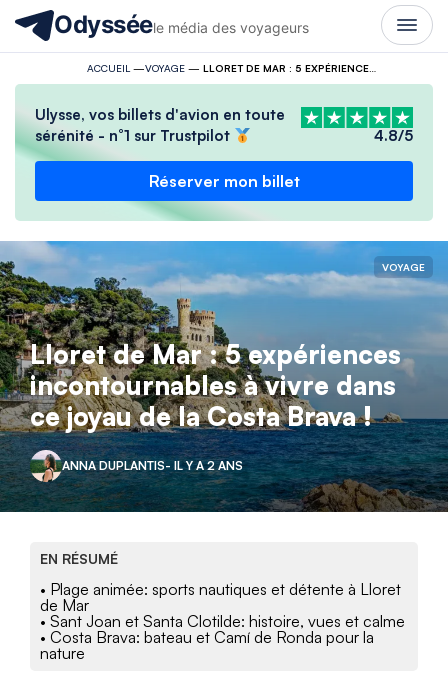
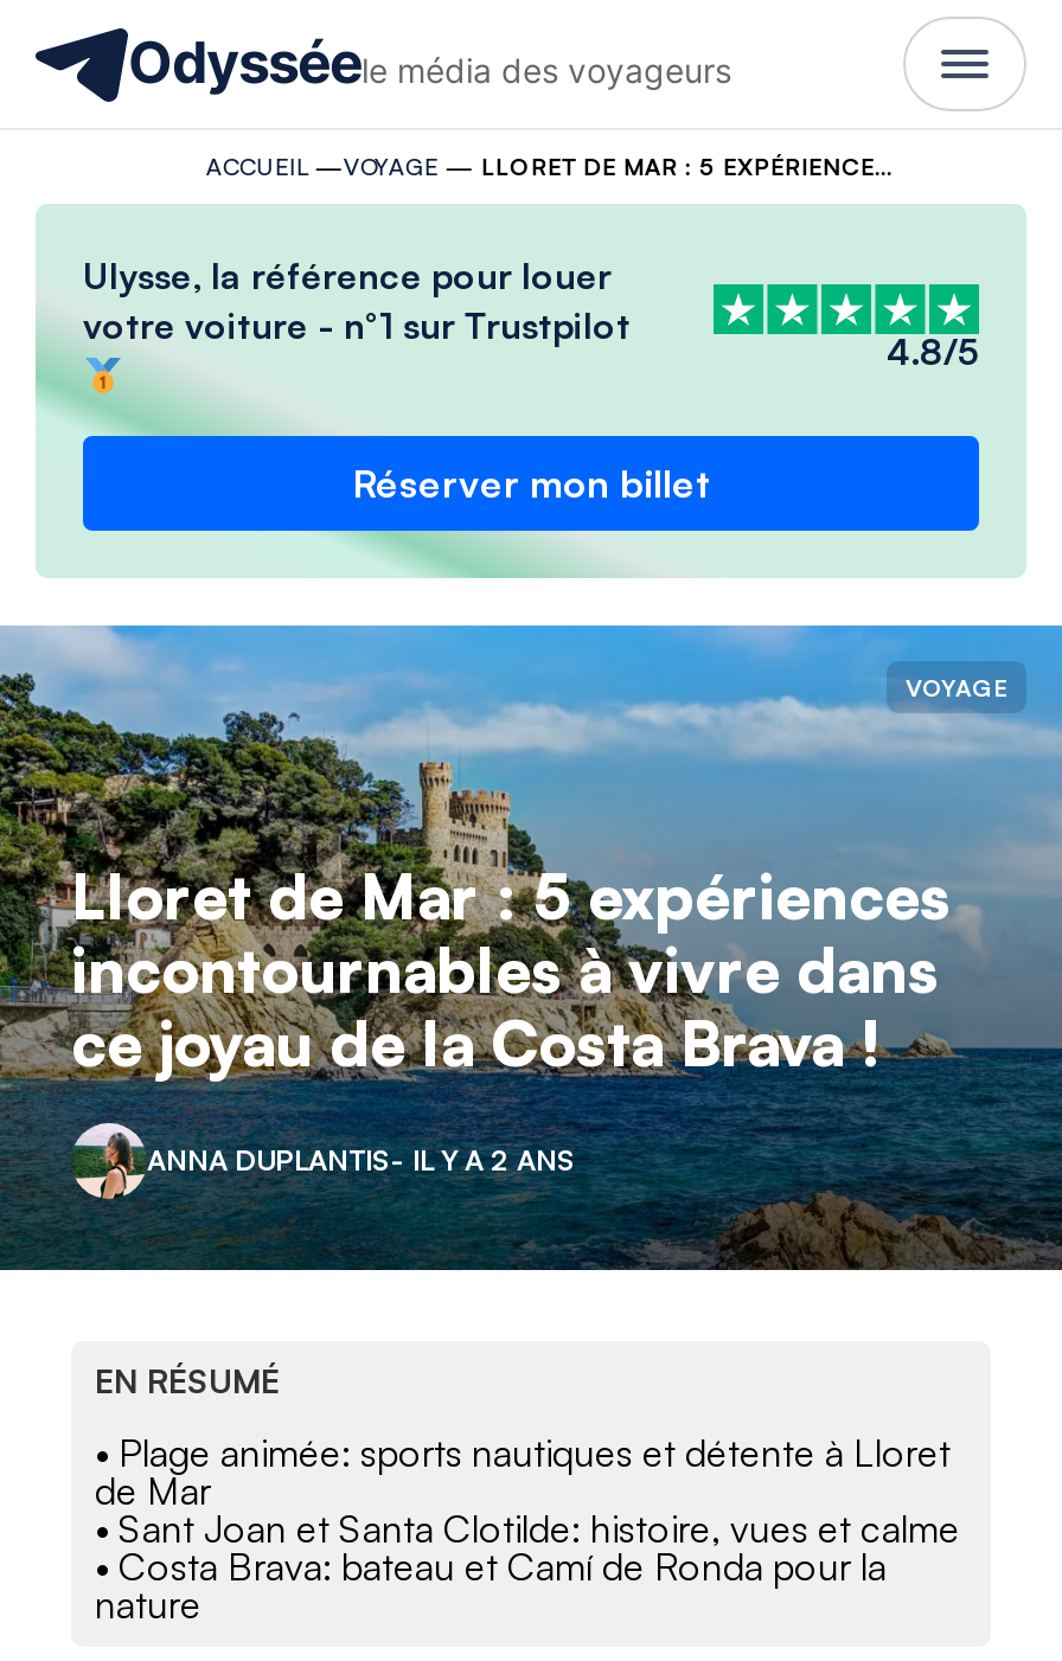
- Ulysse, vos billets d'avion en toute
- sérénité - n°1 sur Trustpilot
+ Ulysse, la référence pour louer
+ votre voiture - n°1 sur Trustpilot
